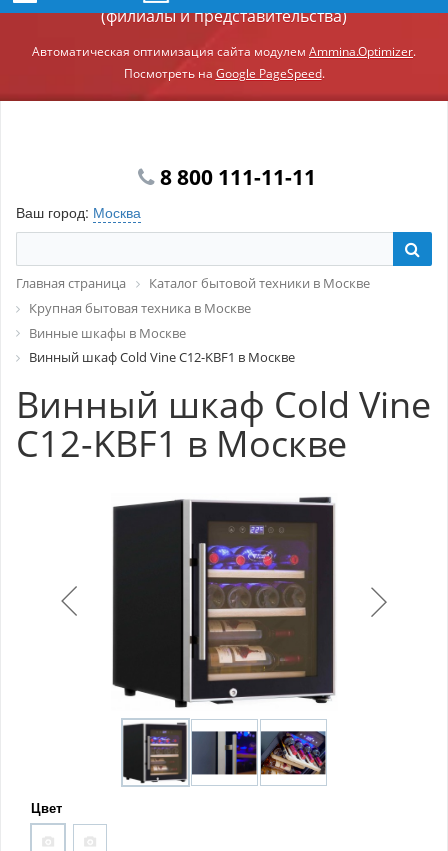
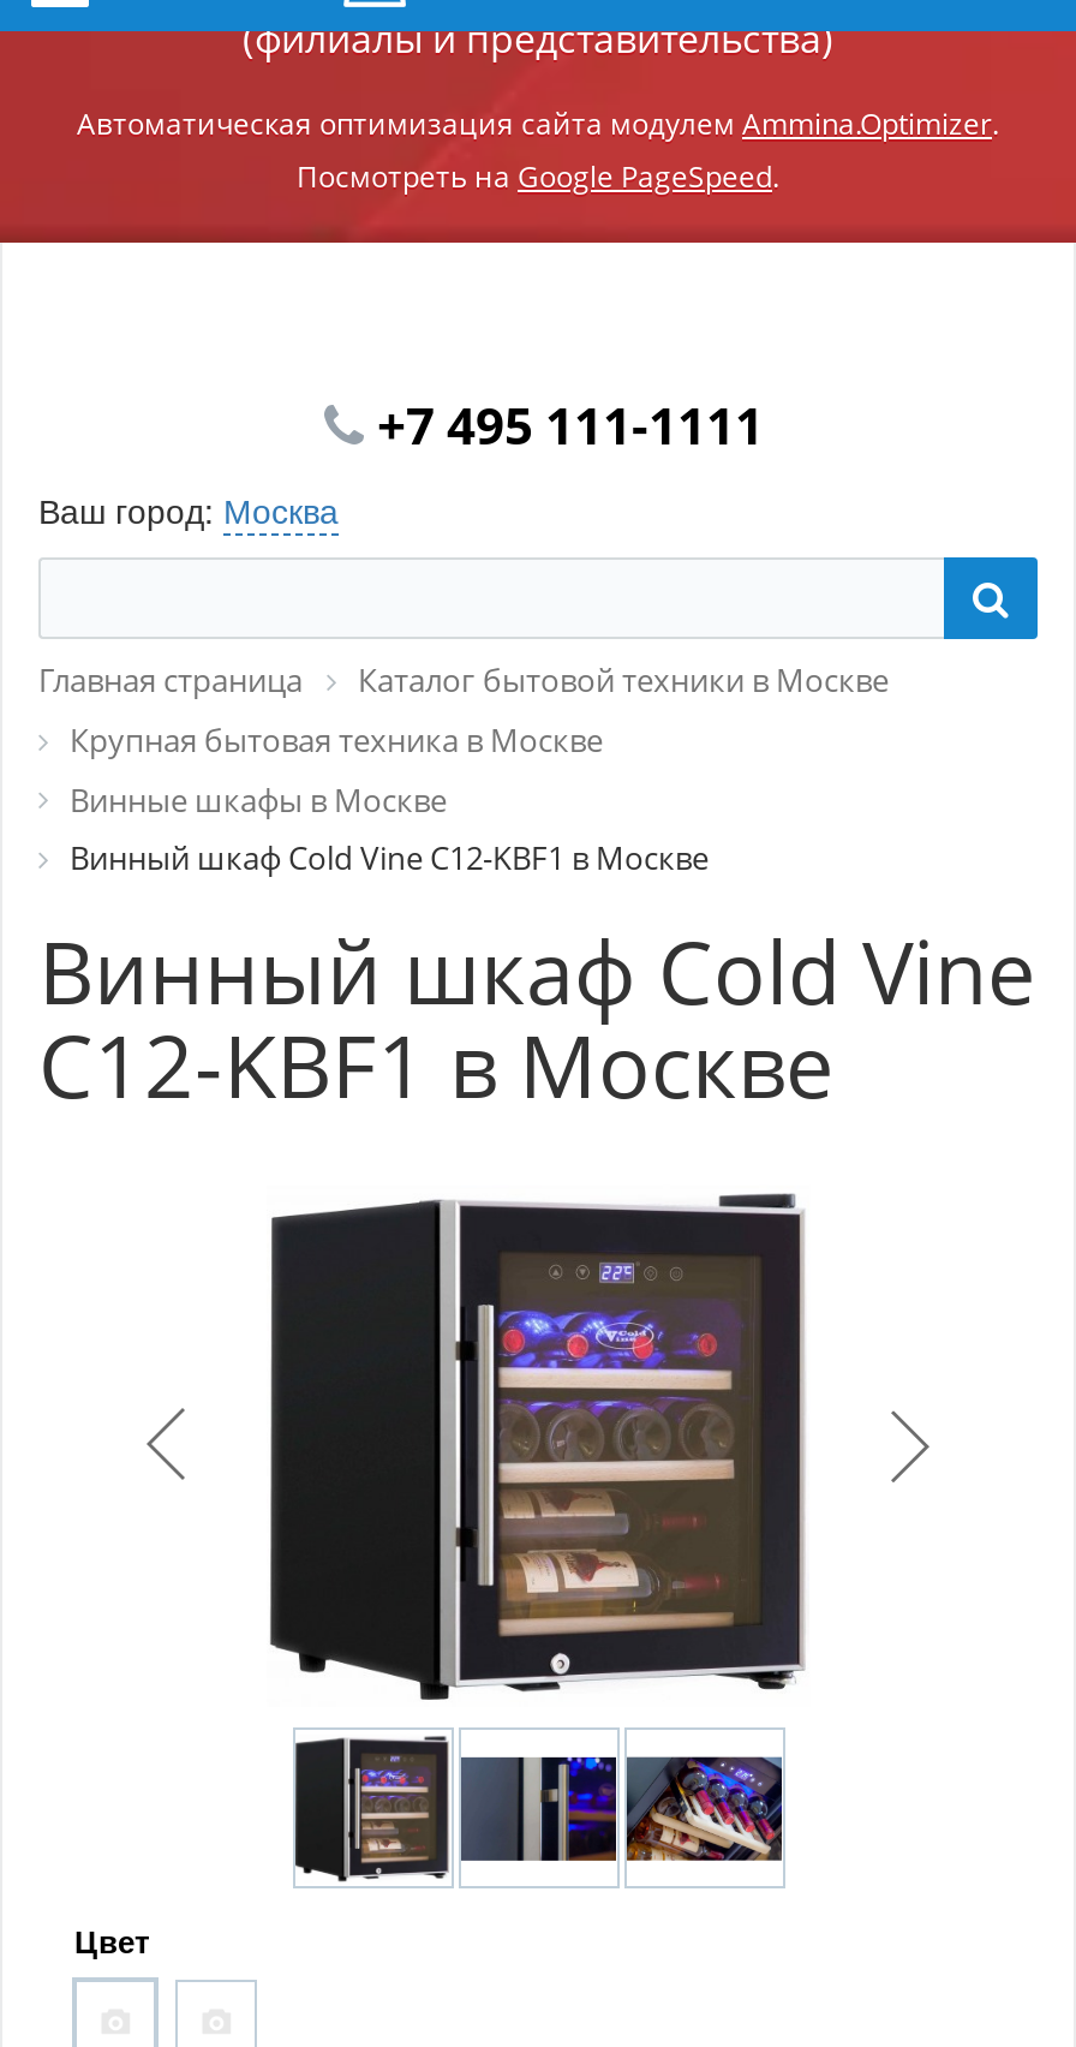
- 8 800 111-11-11
+ +7 495 111-1111
